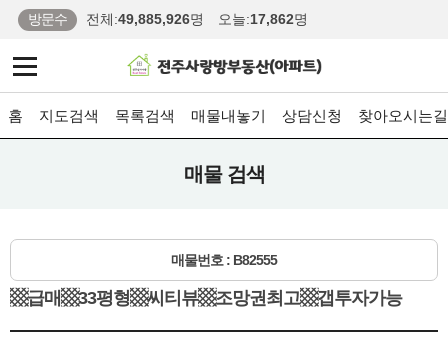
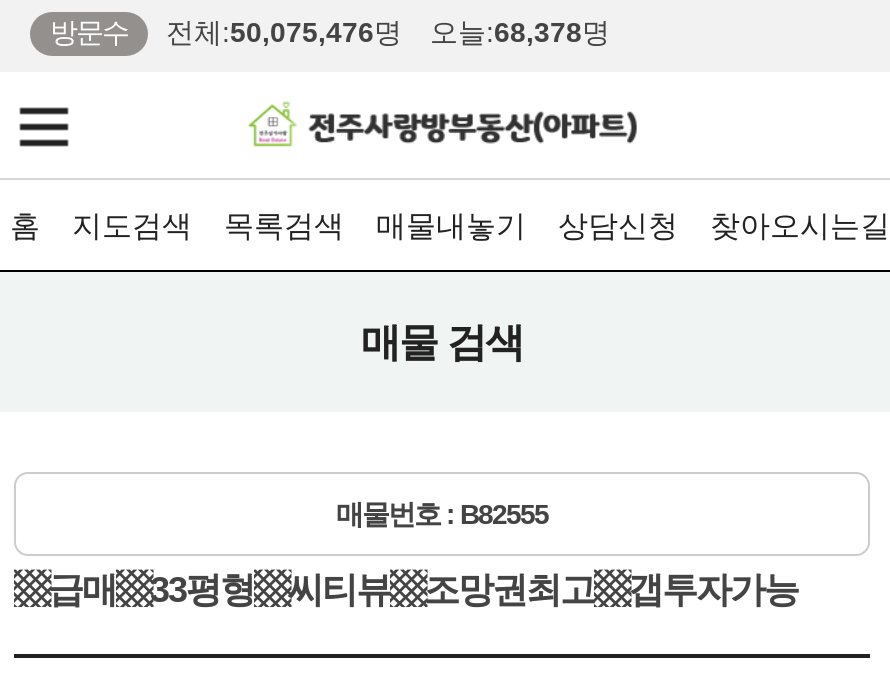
- 전체: 49,885,926명
+ 전체: 50,075,476명

- 오늘:17,862명
+ 오늘:68,378명
